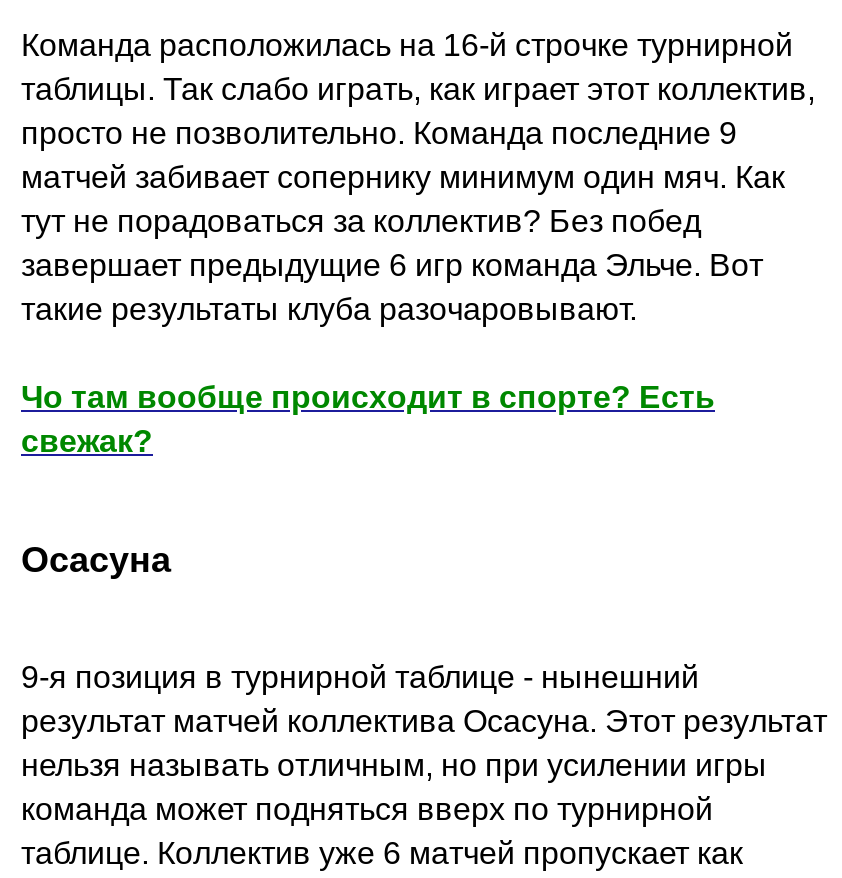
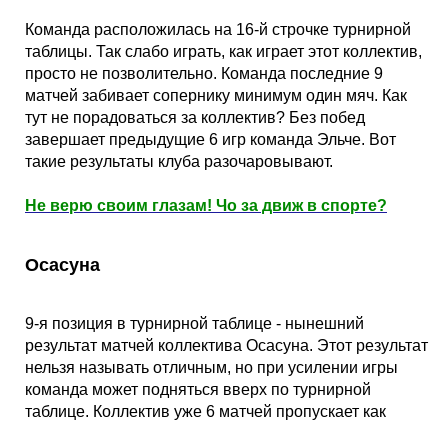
- Чо там вообще происходит в спорте? Есть
- свежак?
+ Не верю своим глазам! Чо за движ в спорте?
